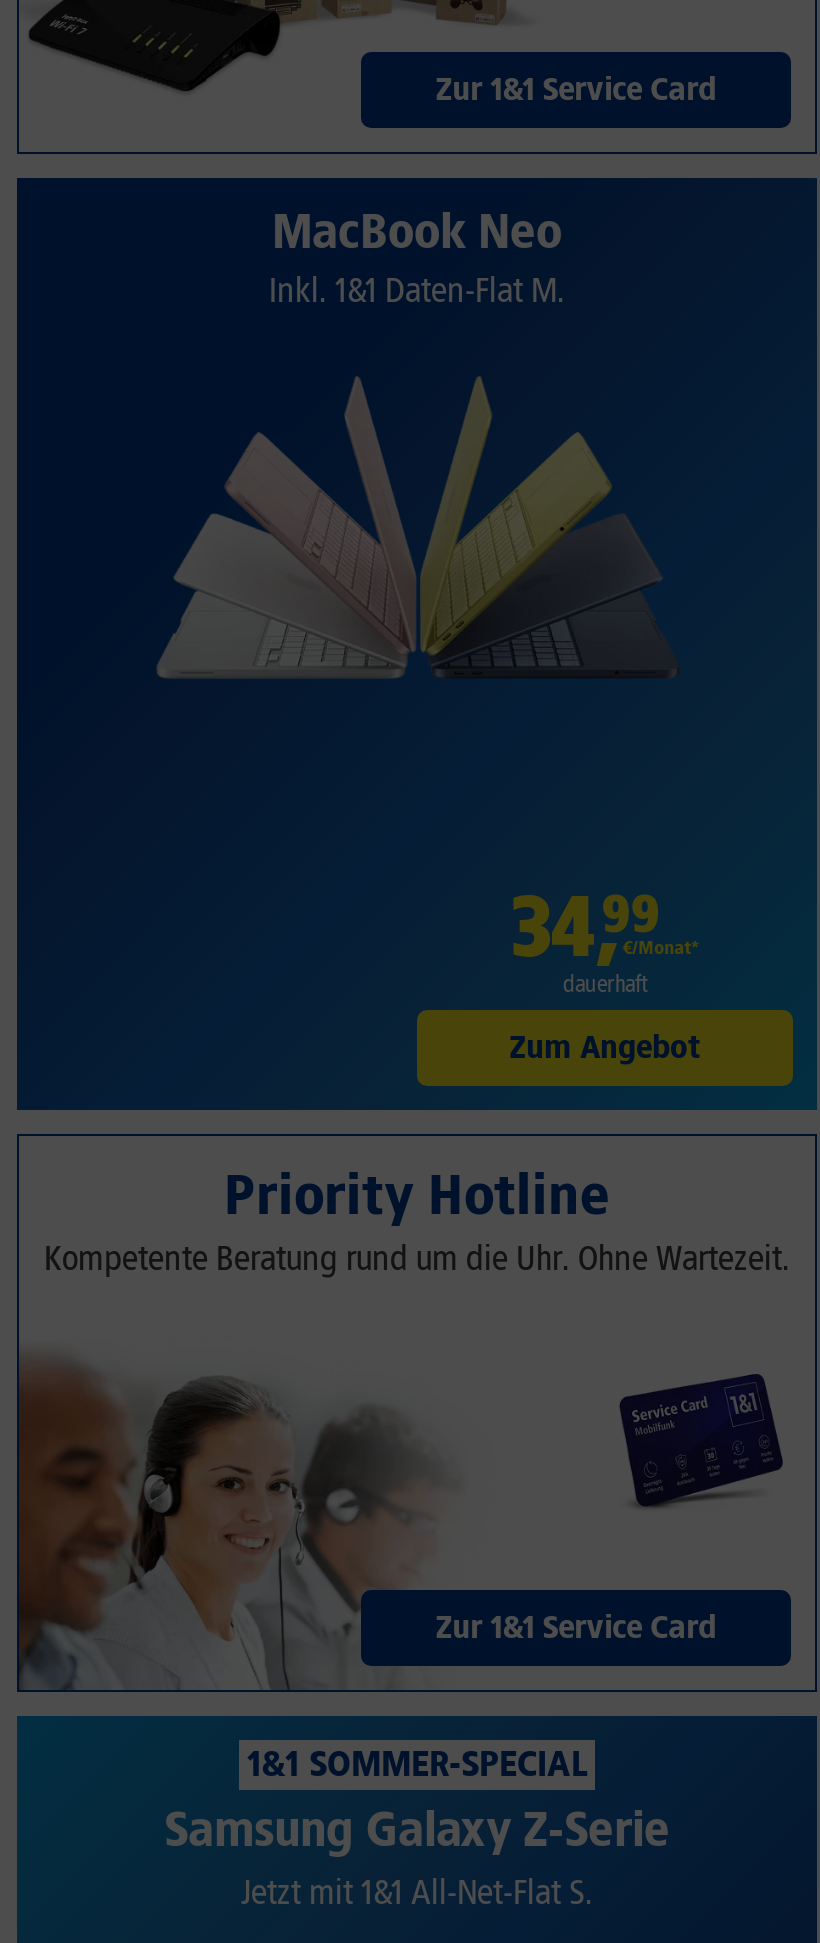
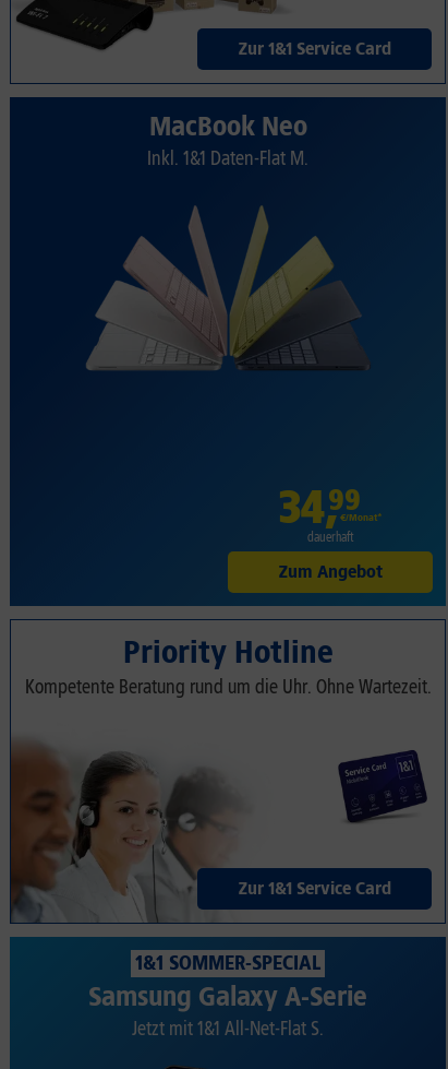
- Samsung Galaxy Z-Serie
+ Samsung Galaxy A-Serie
